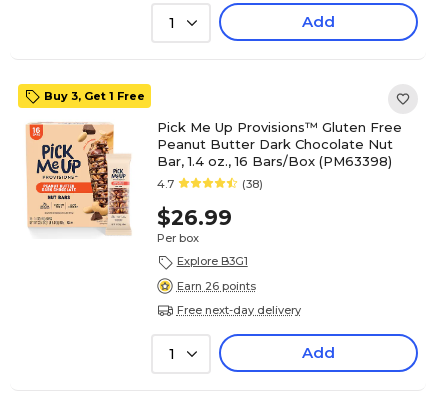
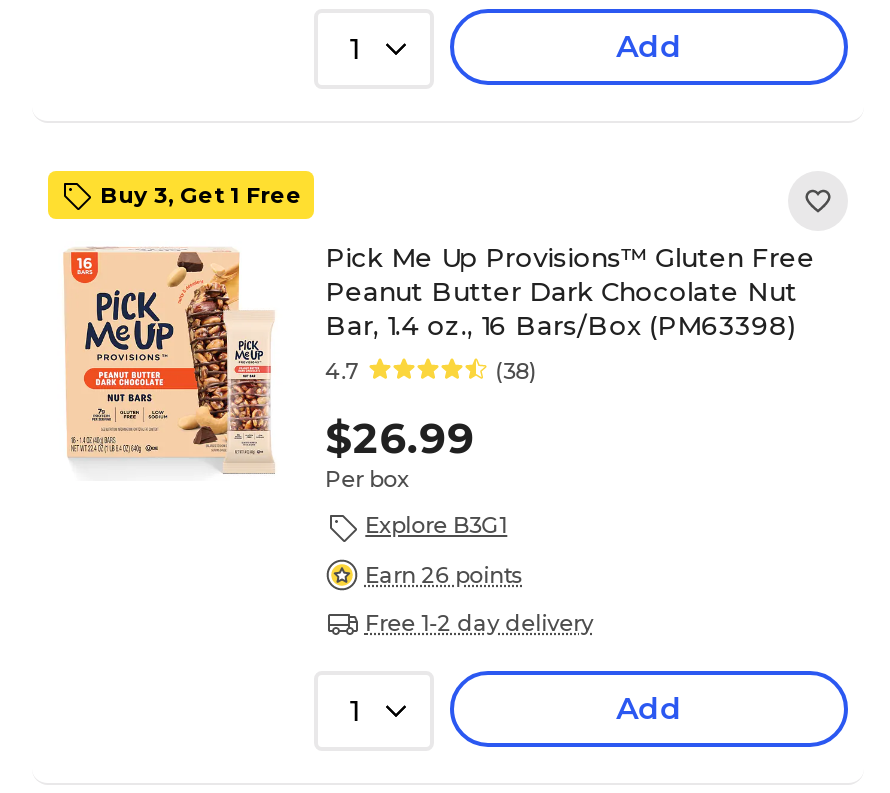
- Free next-day delivery
+ Free 1-2 day delivery
